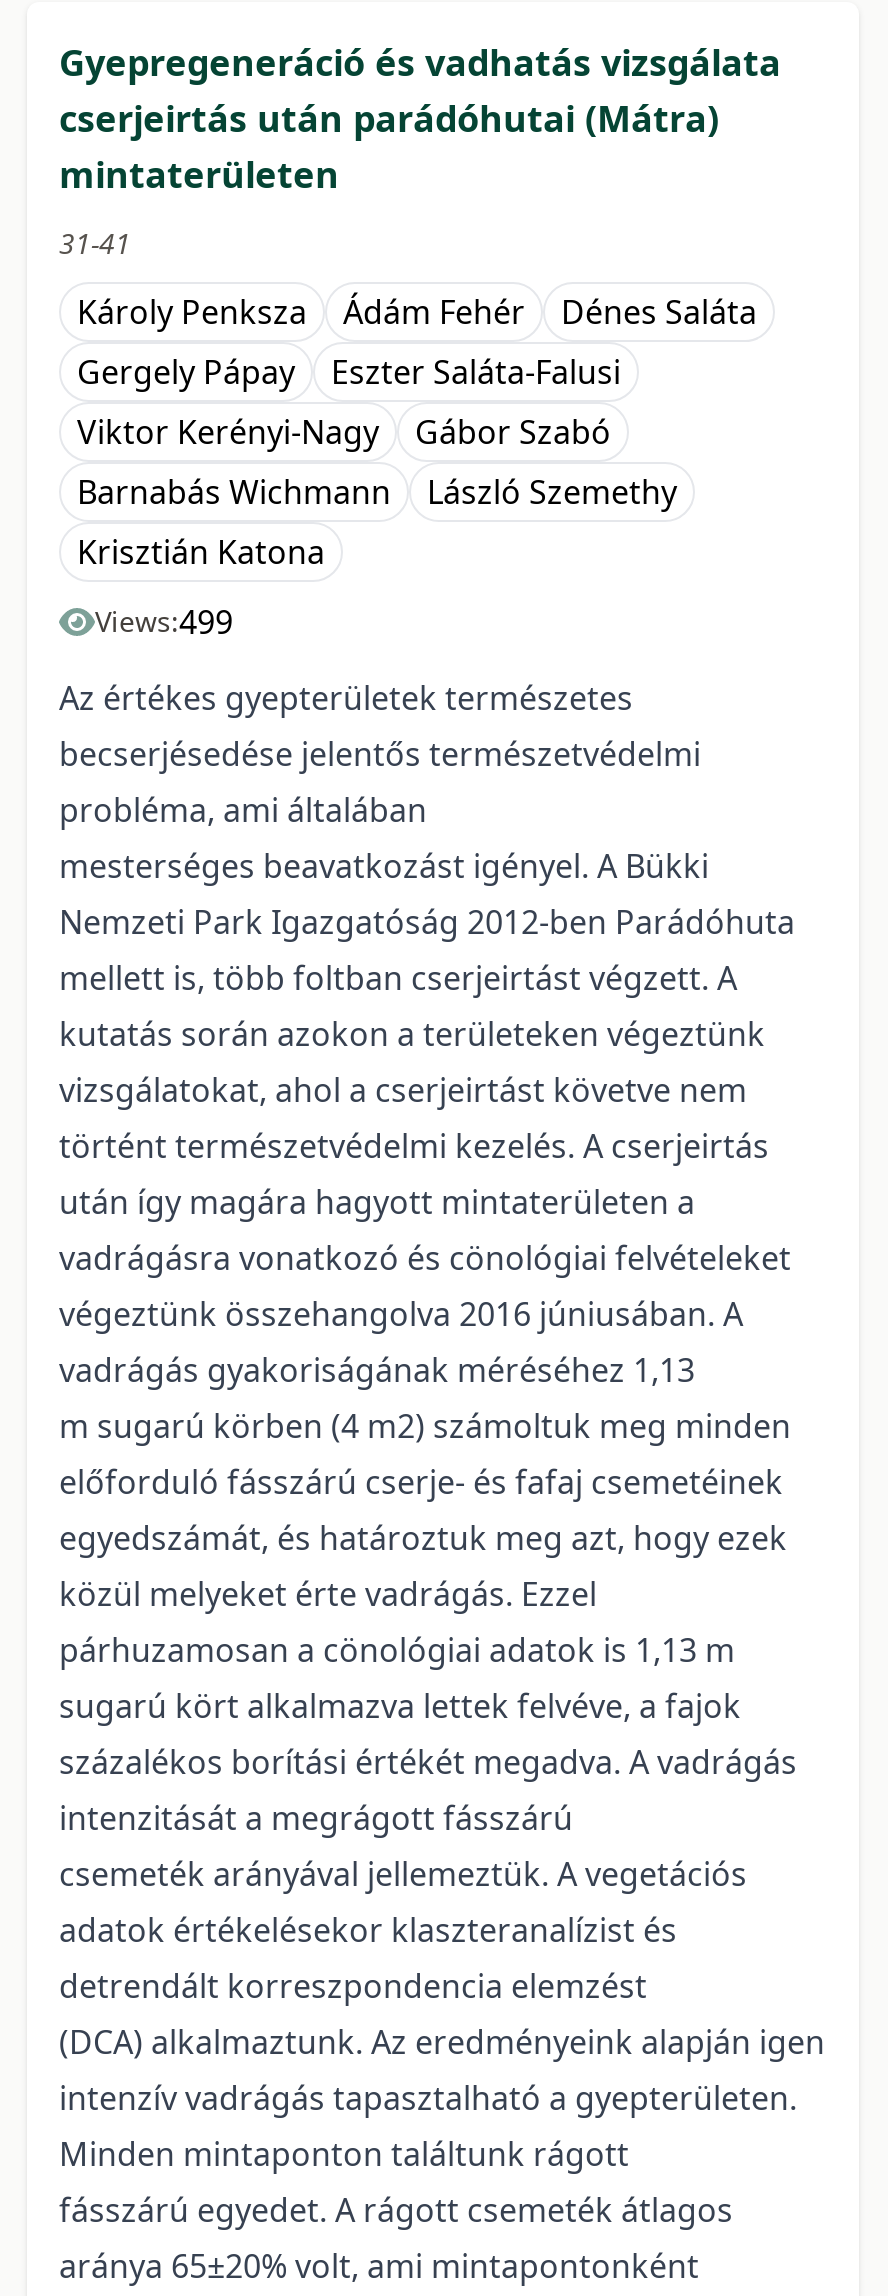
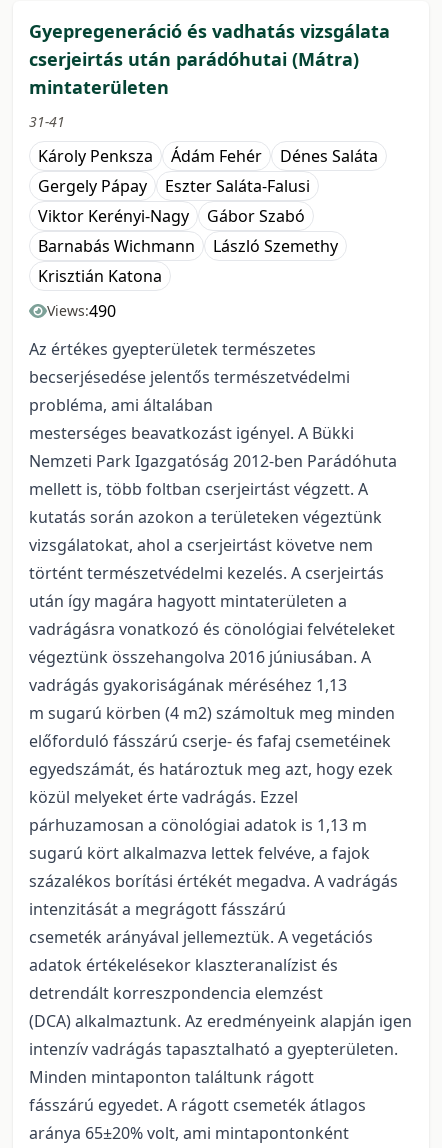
- Views:499
+ Views:490
